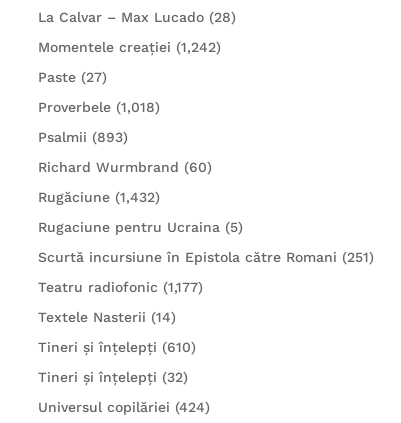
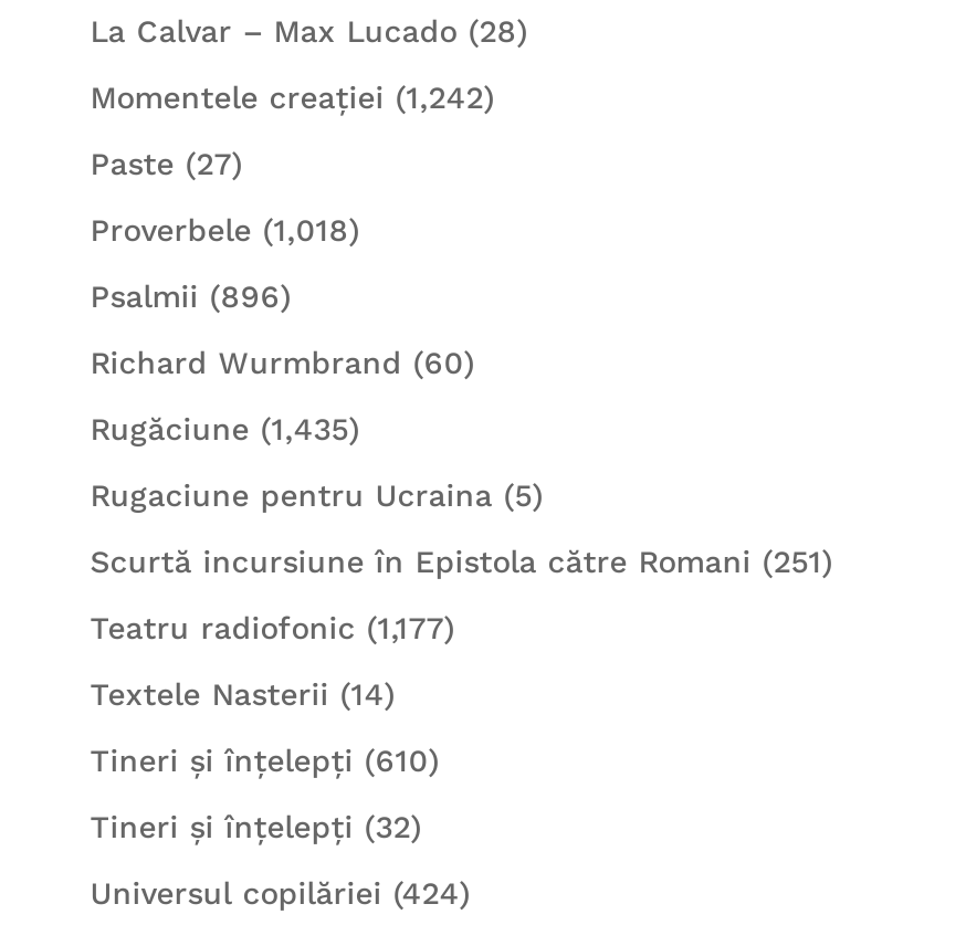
- Psalmii (893)
+ Psalmii (896)

- Rugăciune (1,432)
+ Rugăciune (1,435)
